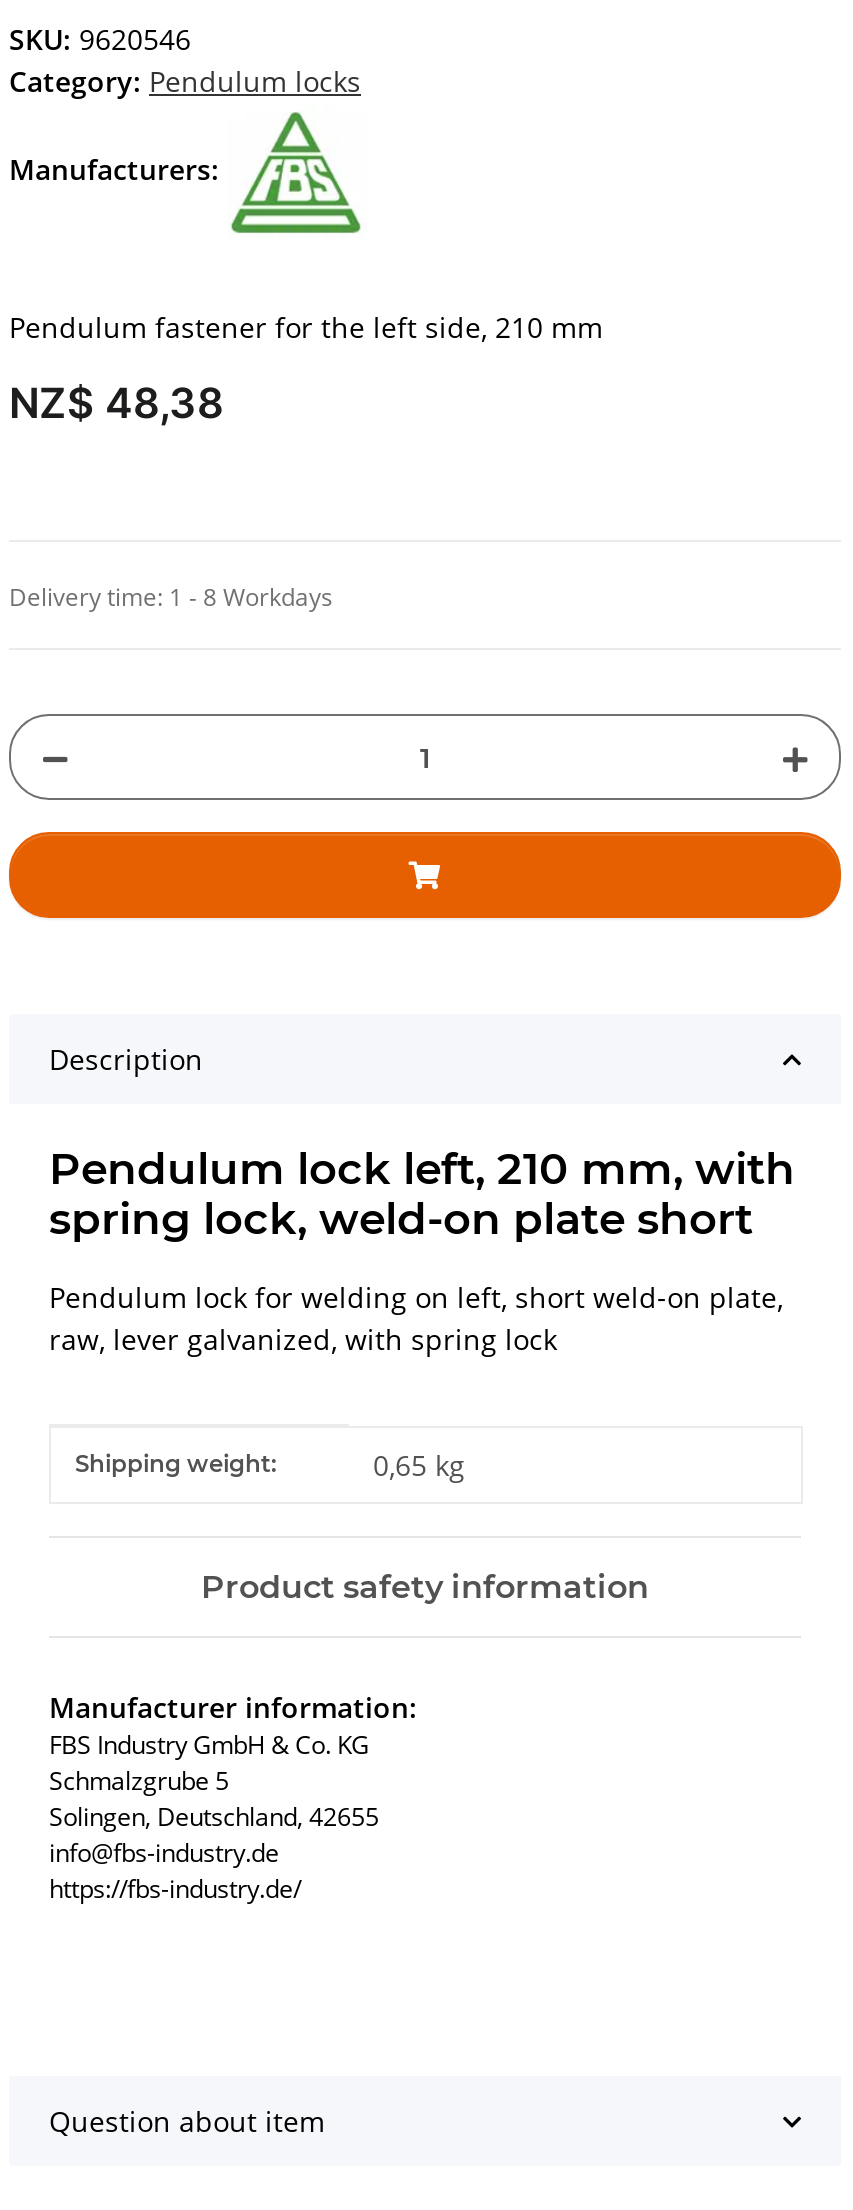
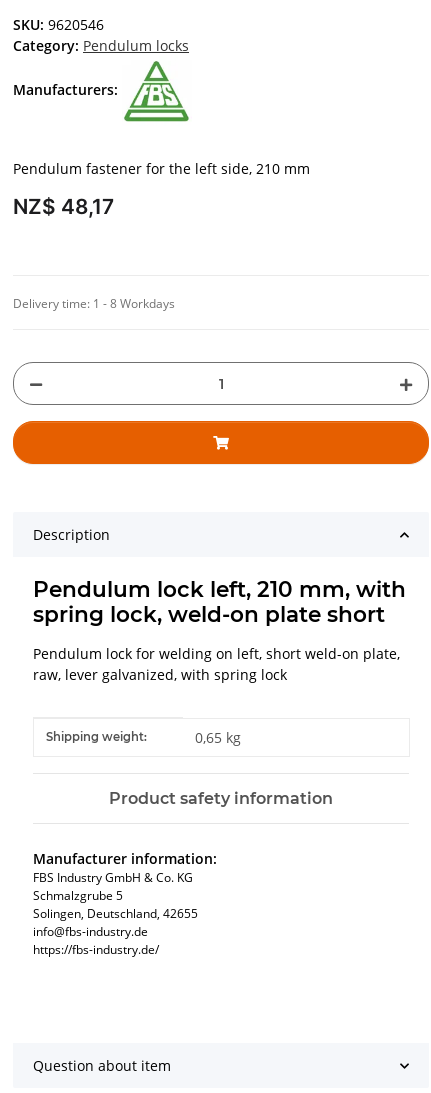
- NZ$ 48,38
+ NZ$ 48,17
